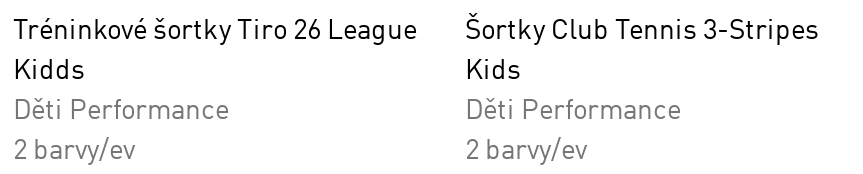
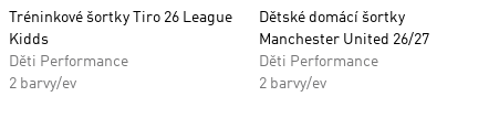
- Šortky Club Tennis 3-Stripes
- Kids
+ Dětské domácí šortky
+ Manchester United 26/27
